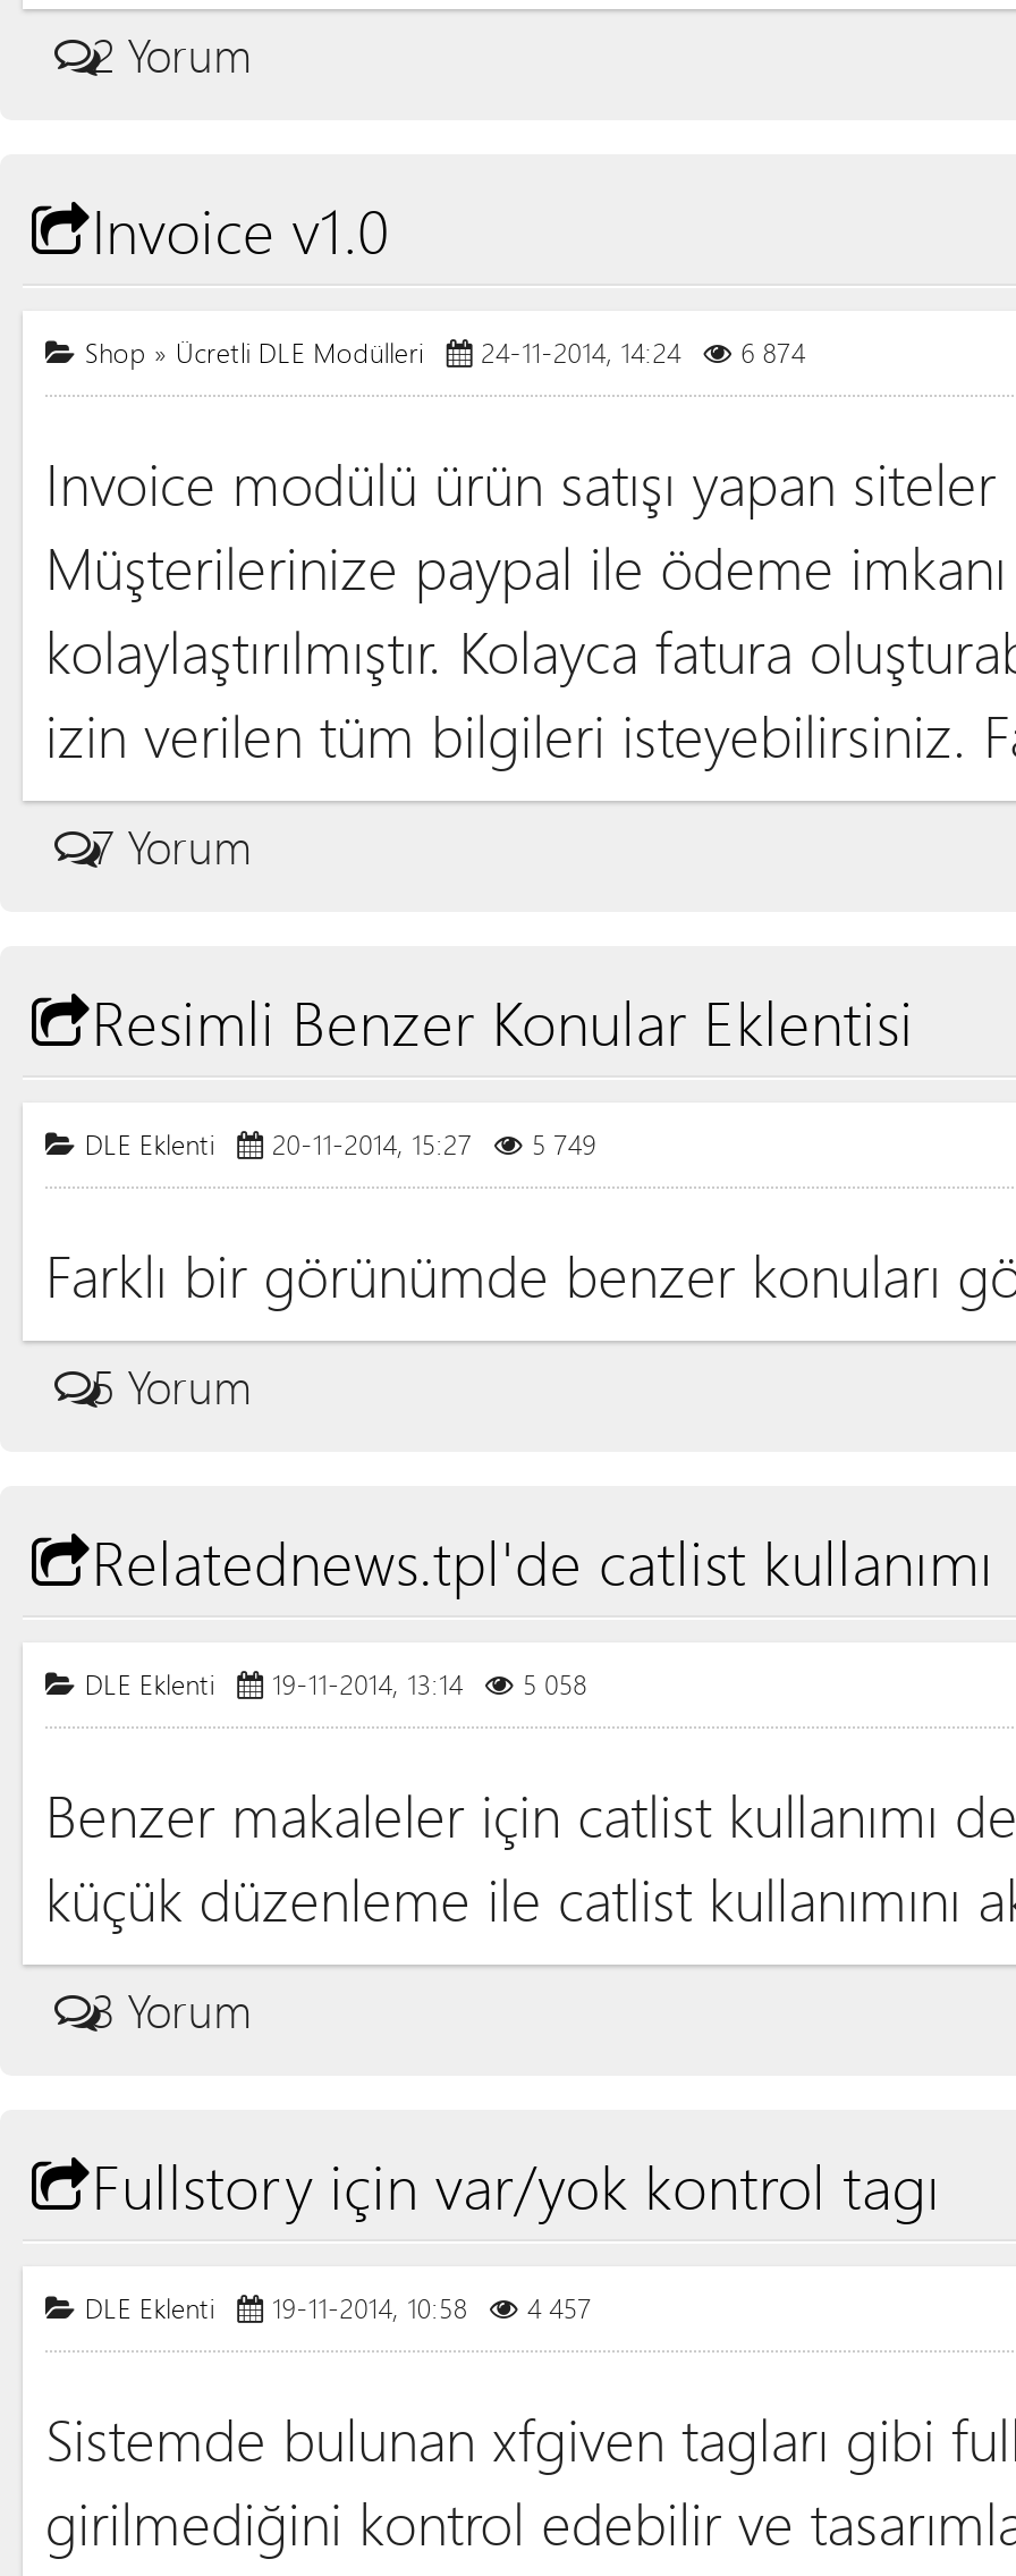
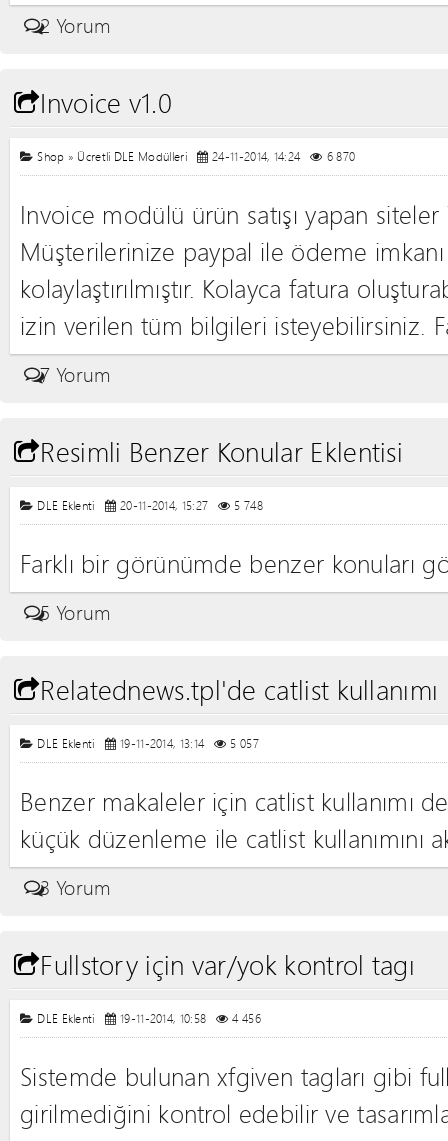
- Shop» Ücretli DLE Modülleri 24-11-2014, 14:24 6 874
+ Shop» Ücretli DLE Modülleri 24-11-2014, 14:24 6 870

- DLE Eklenti 20-11-2014, 15:27 5 749
+ DLE Eklenti 20-11-2014, 15:27 5 748

- DLE Eklenti 19-11-2014, 13:14 5 058
+ DLE Eklenti 19-11-2014, 13:14 5 057

- DLE Eklenti 19-11-2014, 10:58 4 457
+ DLE Eklenti 19-11-2014, 10:58 4 456
